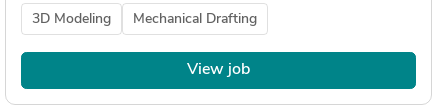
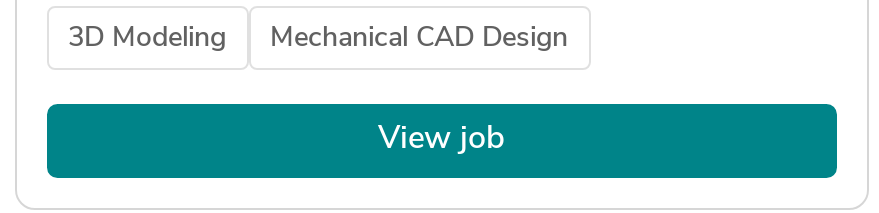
- Mechanical Drafting
+ Mechanical CAD Design
